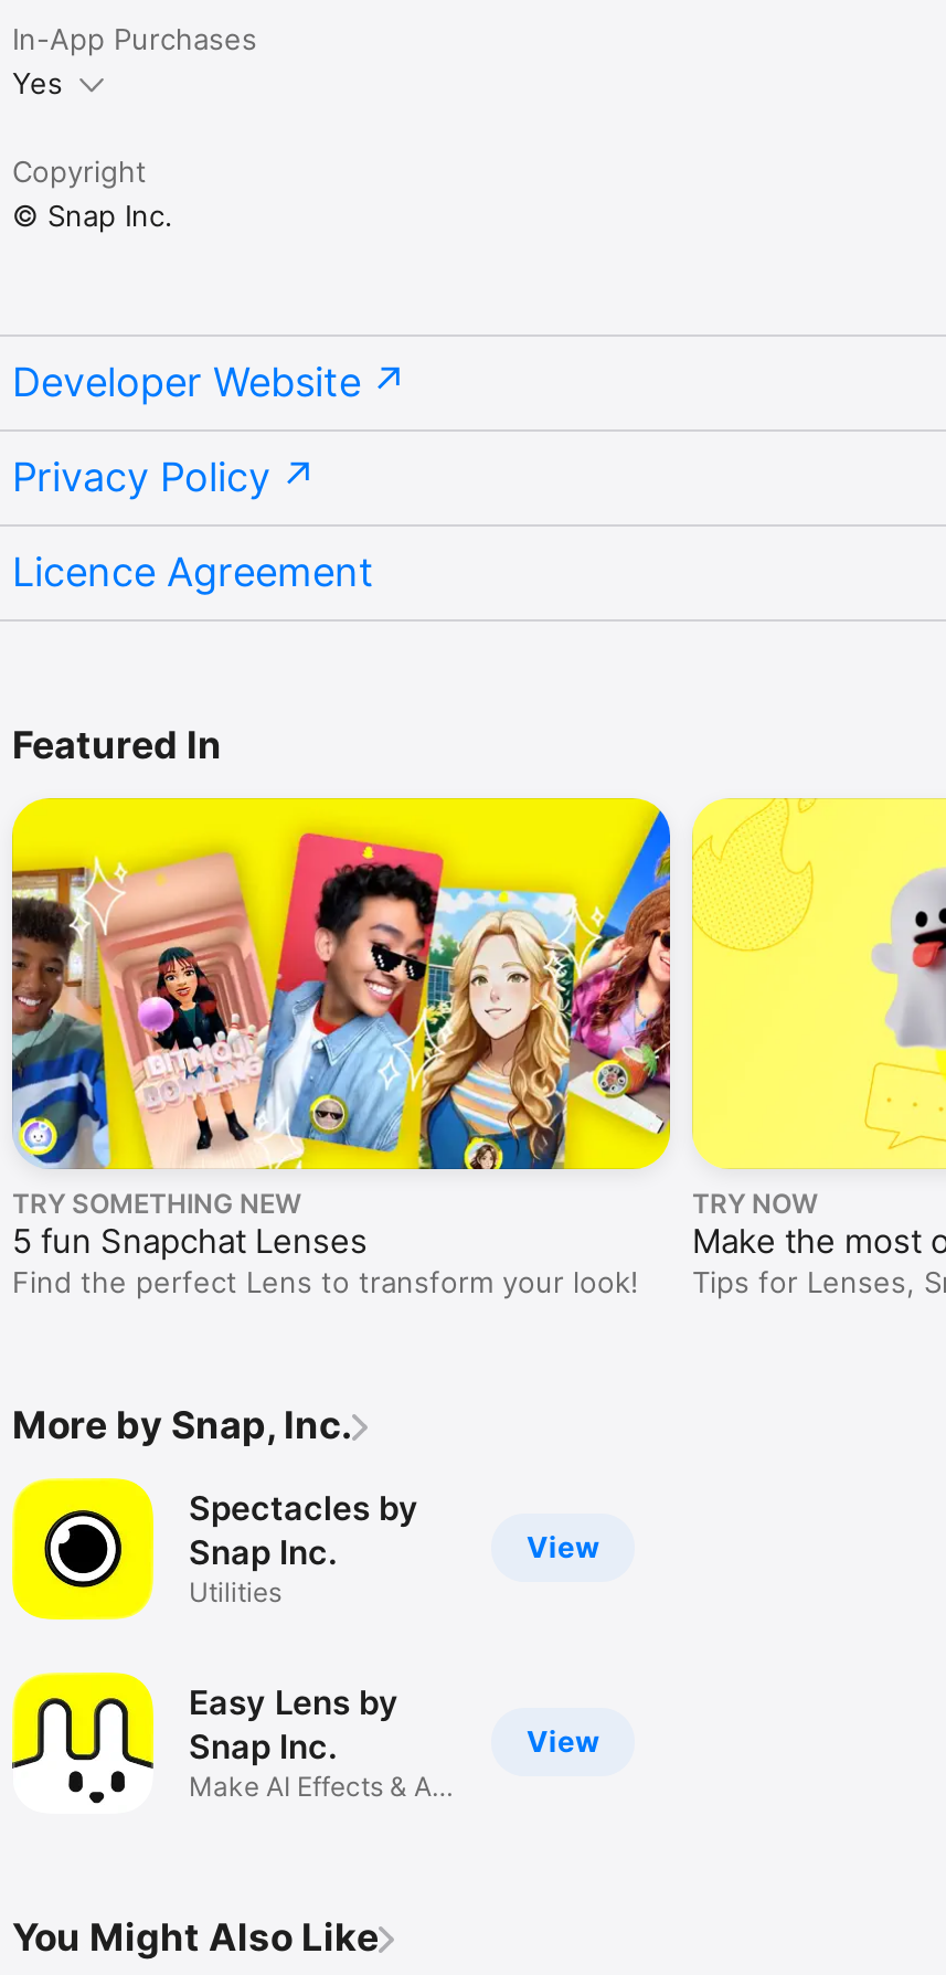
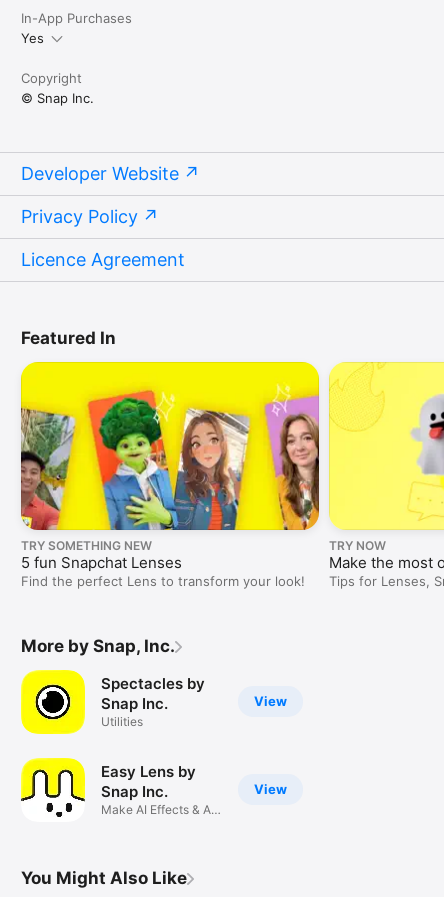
- [image]
+ [image]
